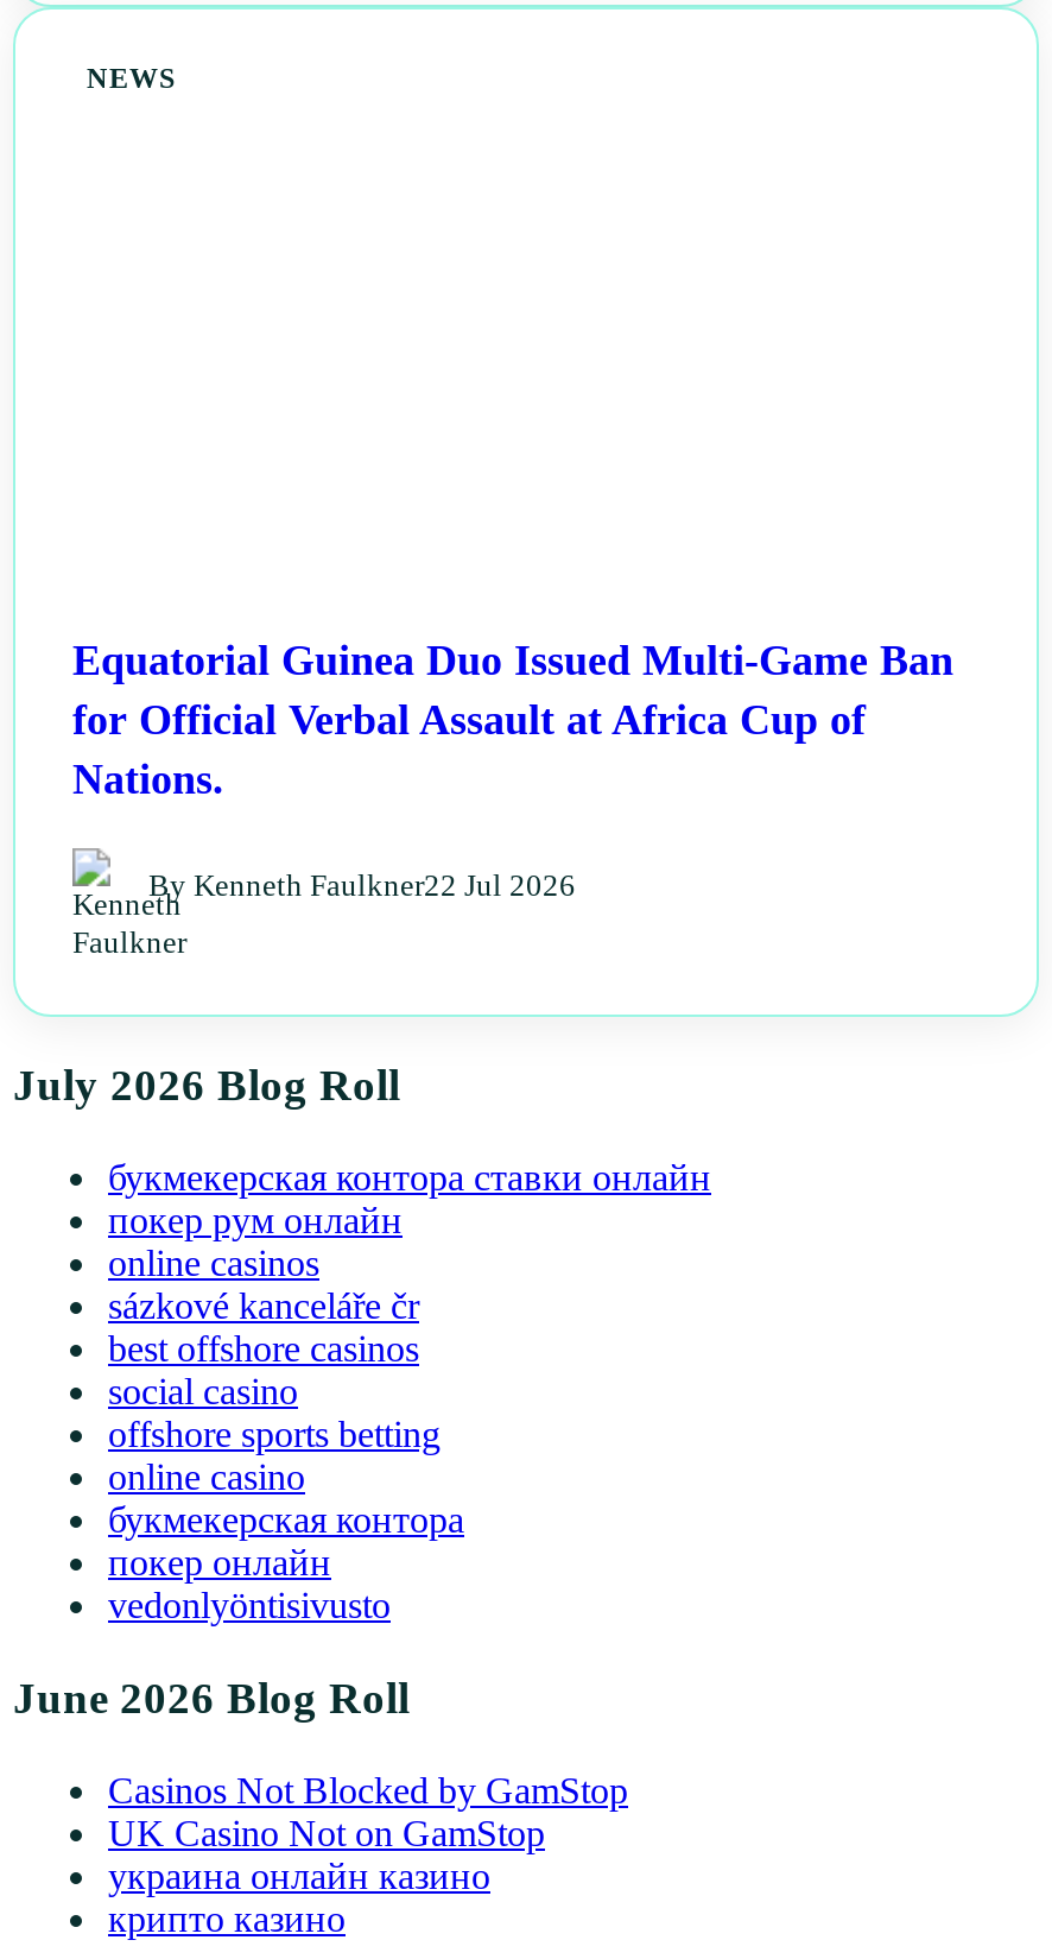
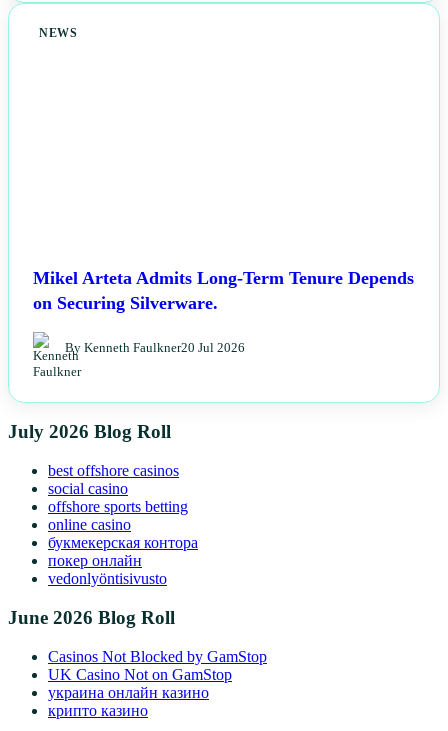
- Equatorial Guinea Duo Issued Multi-Game Ban
- for Official Verbal Assault at Africa Cup of
- Nations.
+ Mikel Arteta Admits Long-Term Tenure Depends
+ on Securing Silverware.

- By Kenneth Faulkner22 Jul 2026
+ By Kenneth Faulkner20 Jul 2026

- букмекерская контора ставки онлайн
- покер рум онлайн
- online casinos
- sázkové kanceláře čr
